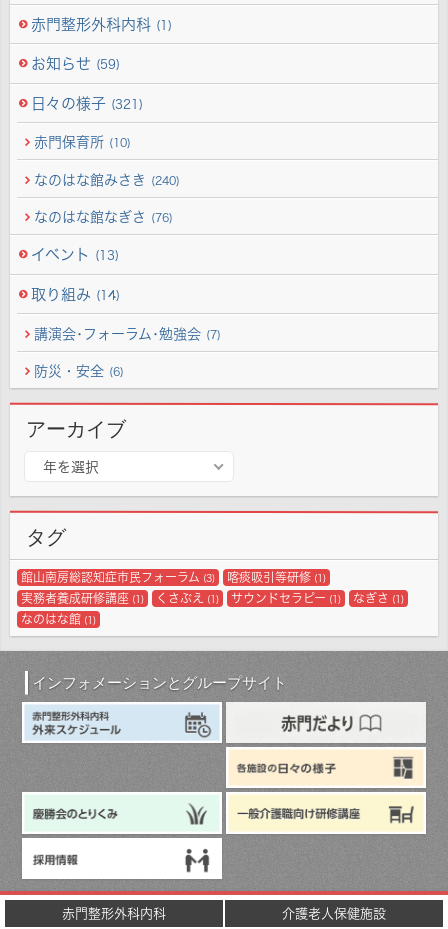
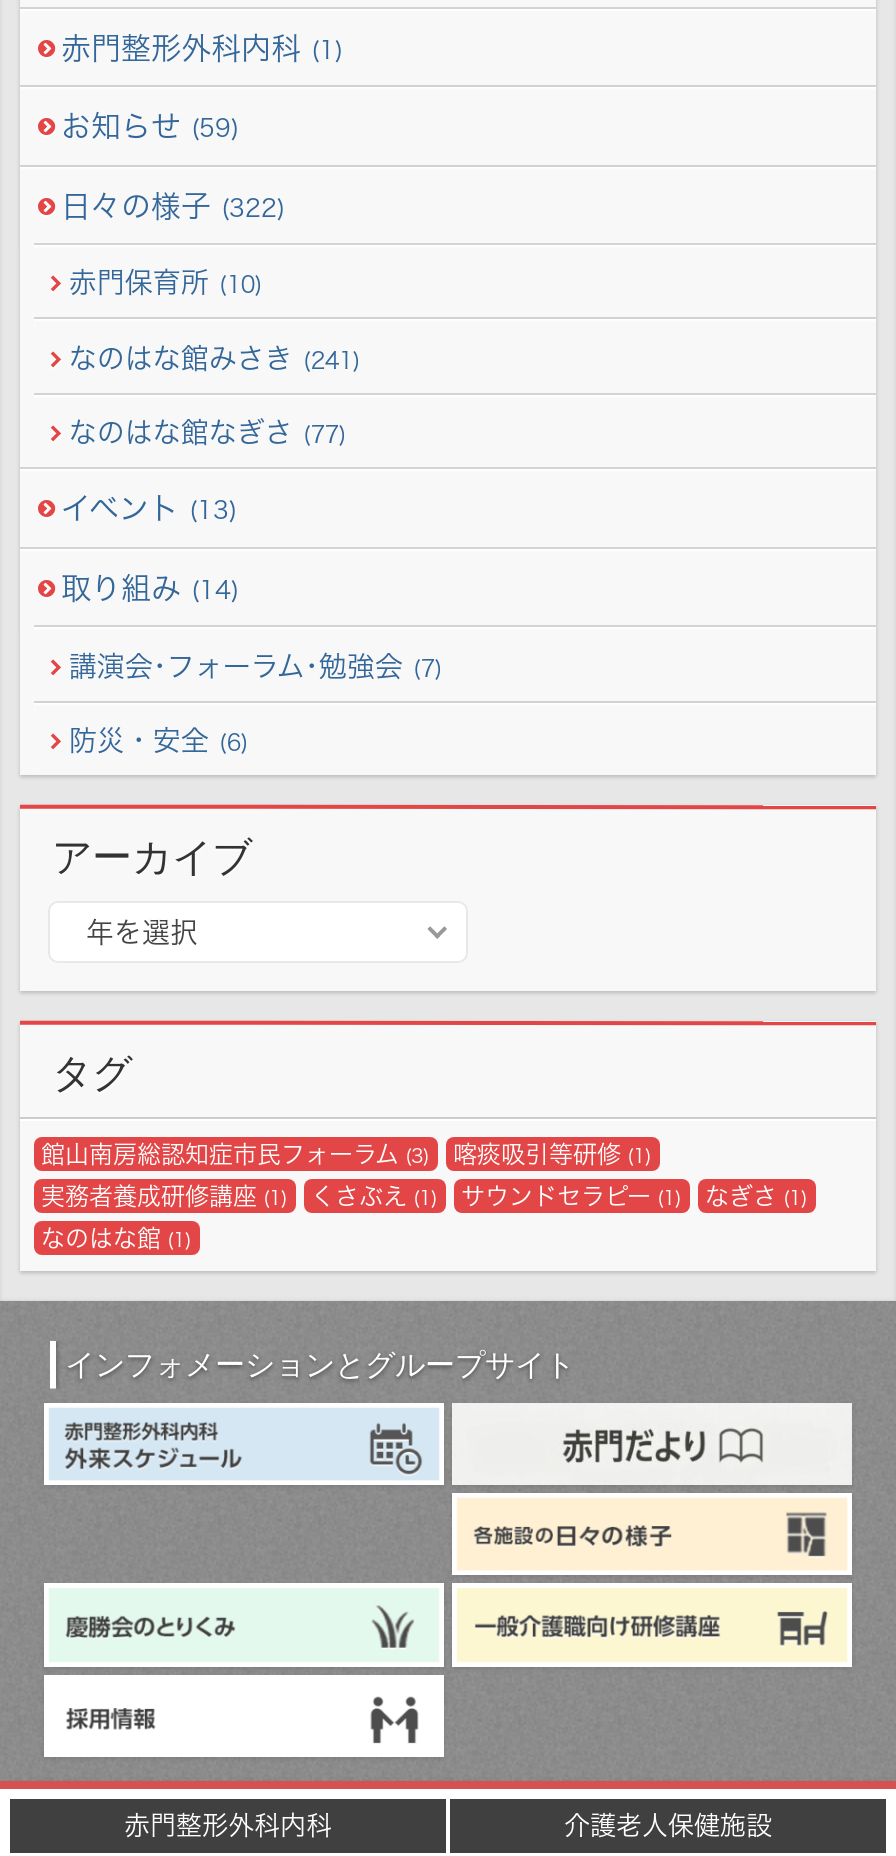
- 日々の様子(321)
+ 日々の様子(322)

- なのはな館みさき(240)
+ なのはな館みさき(241)

- なのはな館なぎさ(76)
+ なのはな館なぎさ(77)
